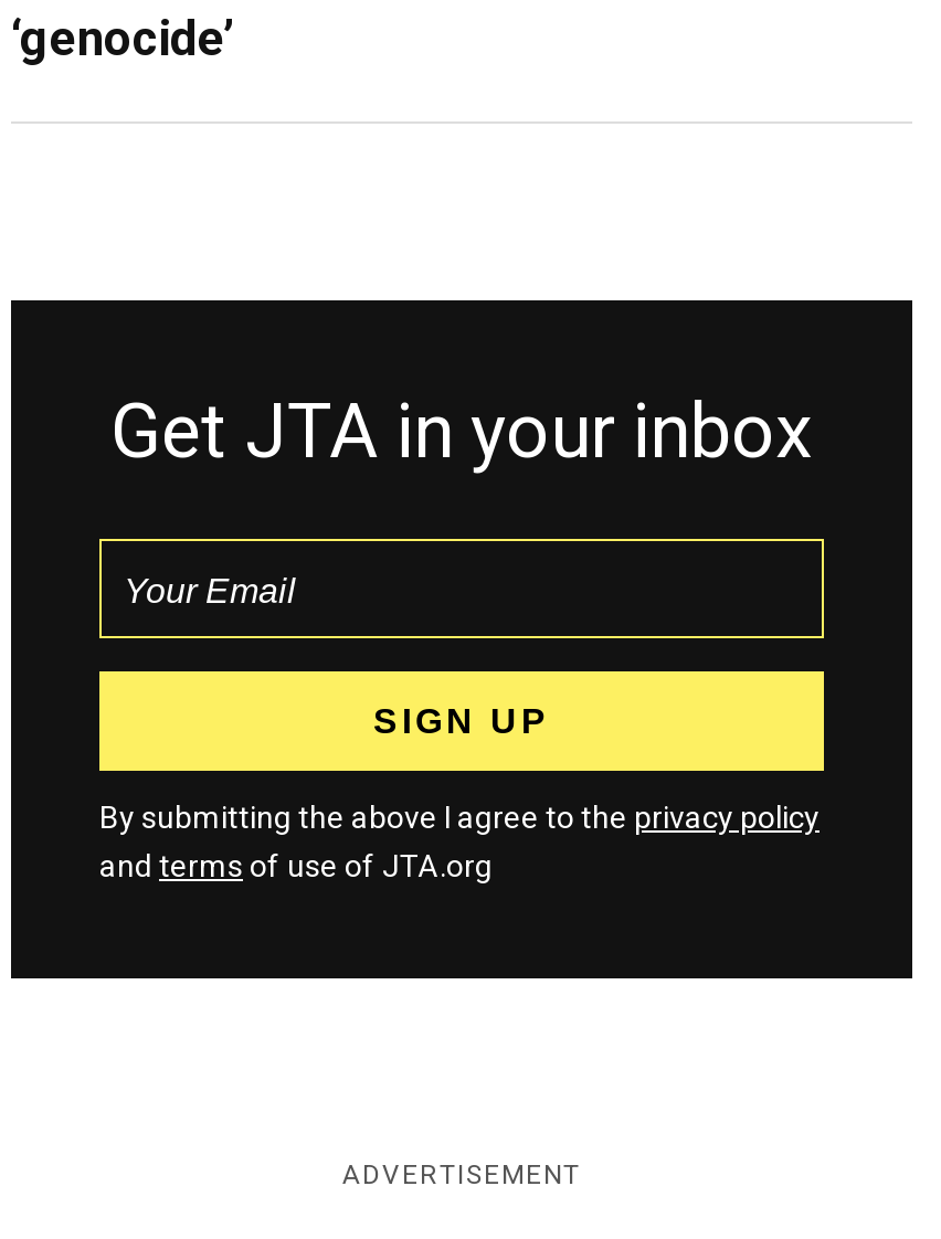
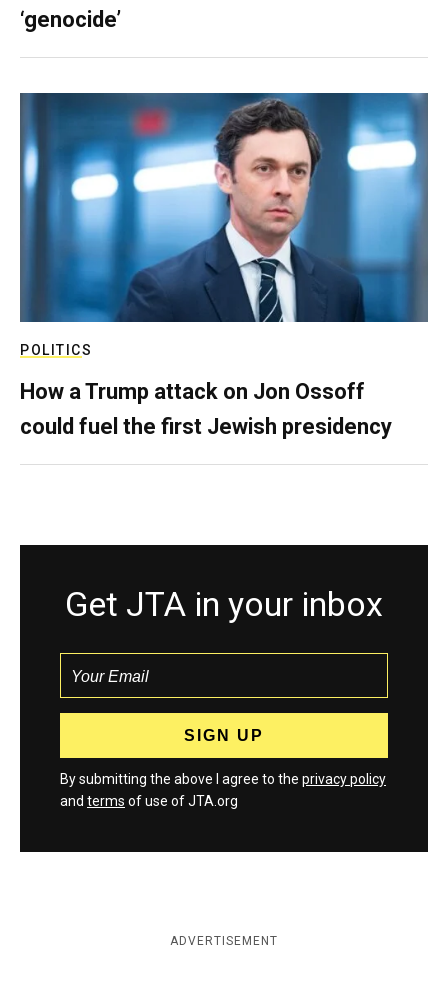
+ [image]
+ POLITICS
+ How a Trump attack on Jon Ossoff
+ could fuel the first Jewish presidency
